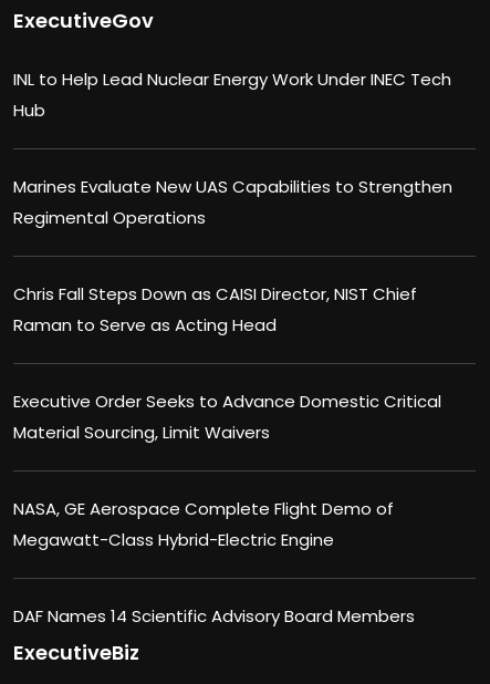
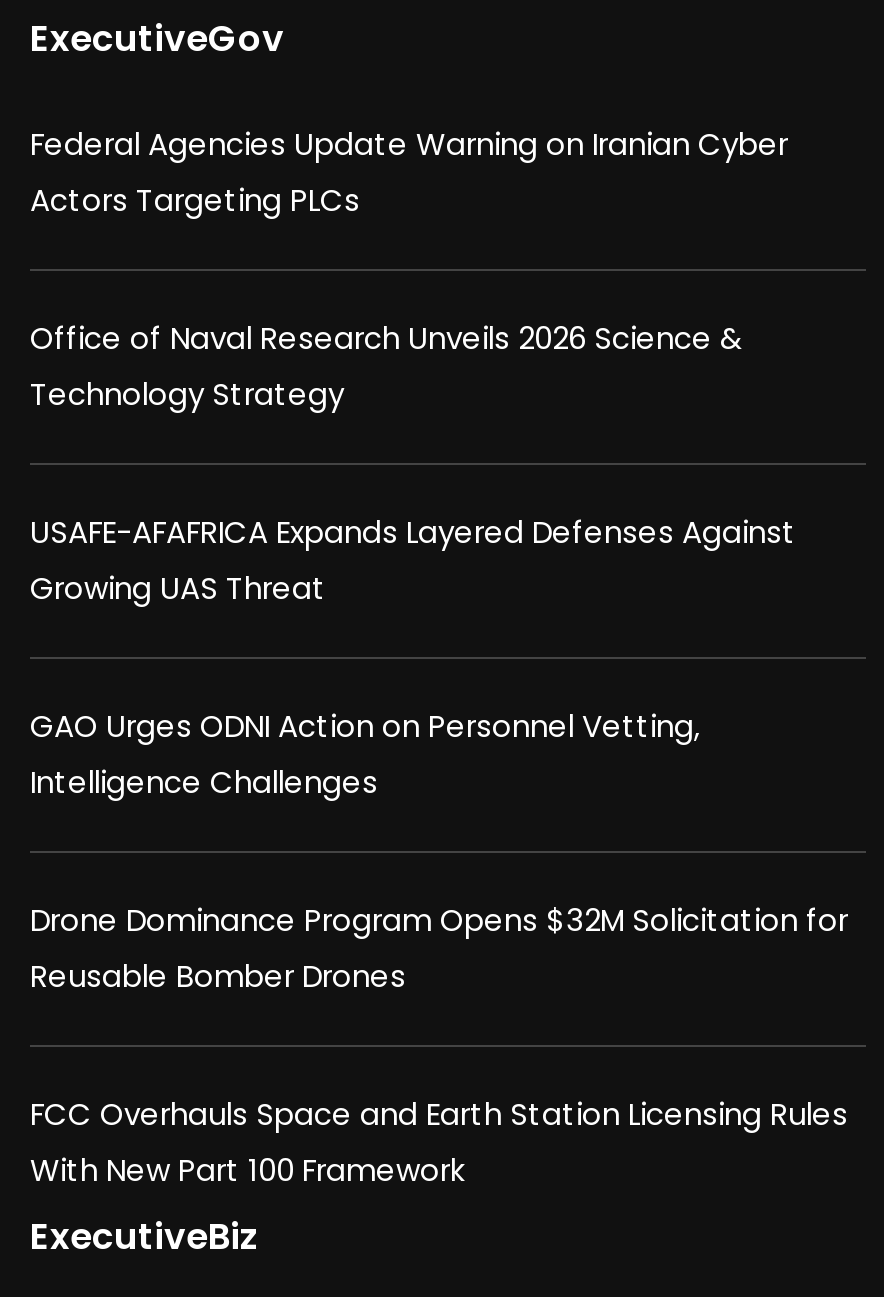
- INL to Help Lead Nuclear Energy Work Under INEC Tech
- Hub
+ Federal Agencies Update Warning on Iranian Cyber
+ Actors Targeting PLCs

- Marines Evaluate New UAS Capabilities to Strengthen
- Regimental Operations
+ Office of Naval Research Unveils 2026 Science &
+ Technology Strategy

- Chris Fall Steps Down as CAISI Director, NIST Chief
- Raman to Serve as Acting Head
+ USAFE-AFAFRICA Expands Layered Defenses Against
+ Growing UAS Threat

- Executive Order Seeks to Advance Domestic Critical
- Material Sourcing, Limit Waivers
+ GAO Urges ODNI Action on Personnel Vetting,
+ Intelligence Challenges

- NASA, GE Aerospace Complete Flight Demo of
- Megawatt-Class Hybrid-Electric Engine
+ Drone Dominance Program Opens $32M Solicitation for
+ Reusable Bomber Drones

- DAF Names 14 Scientific Advisory Board Members
+ FCC Overhauls Space and Earth Station Licensing Rules
+ With New Part 100 Framework
